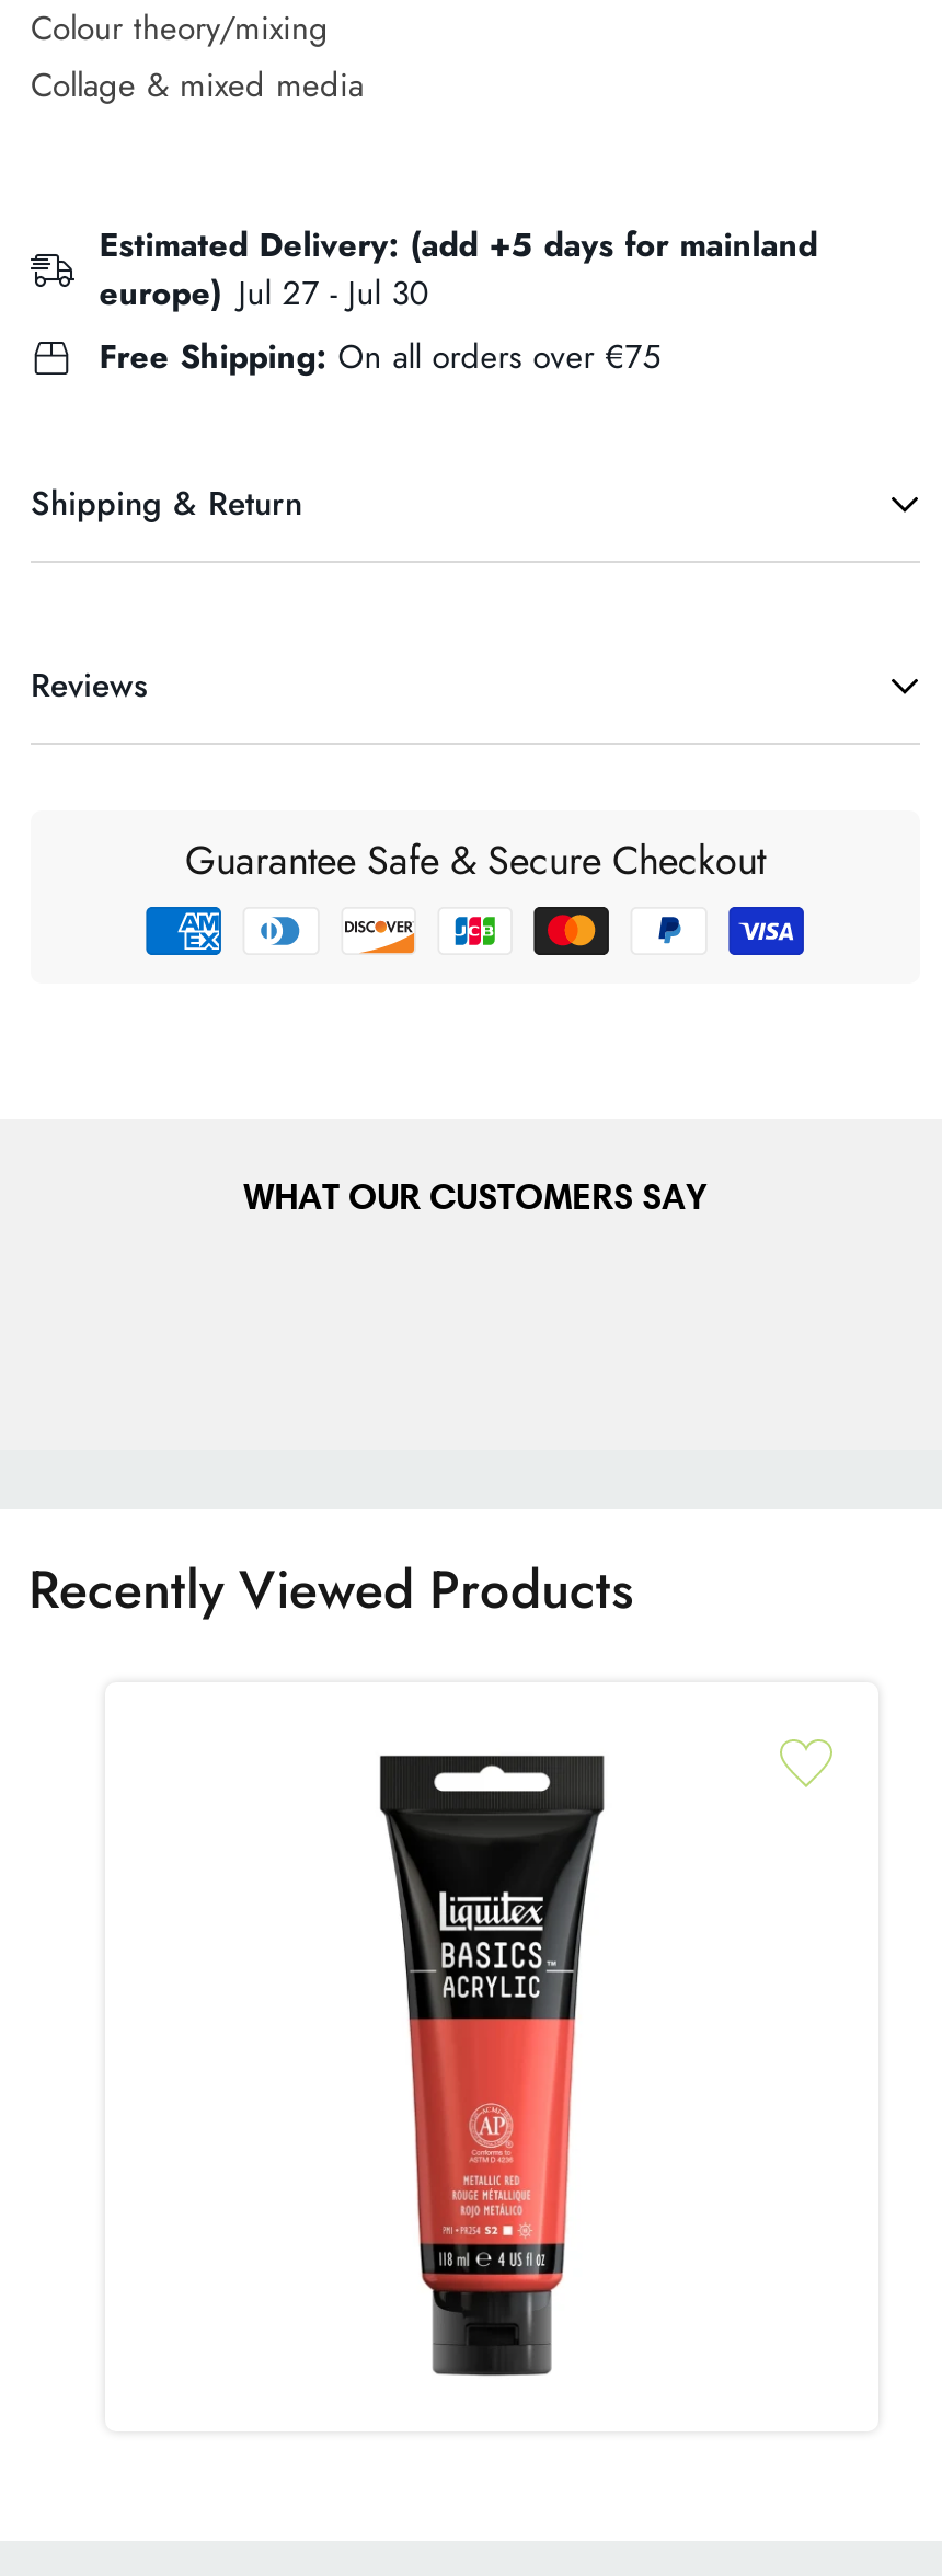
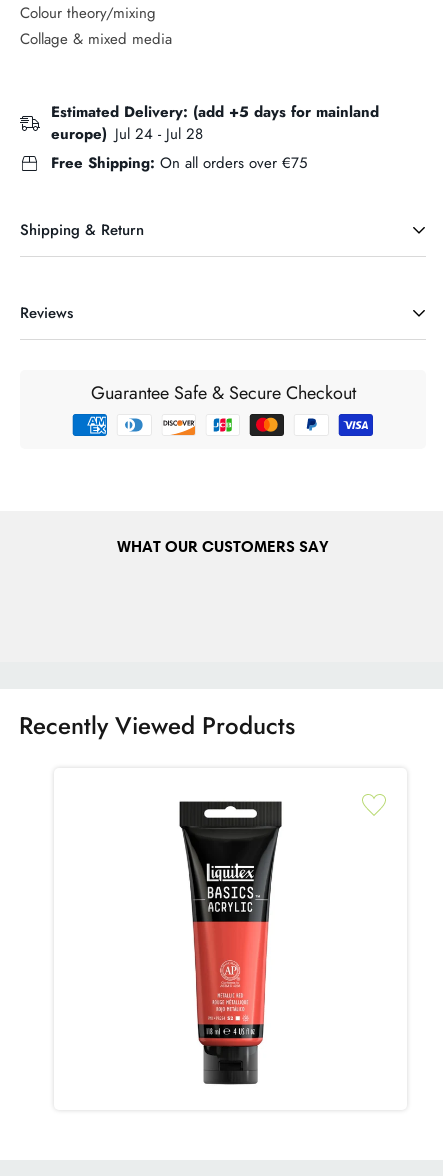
- europe) Jul 27 - Jul 30
+ europe) Jul 24 - Jul 28
